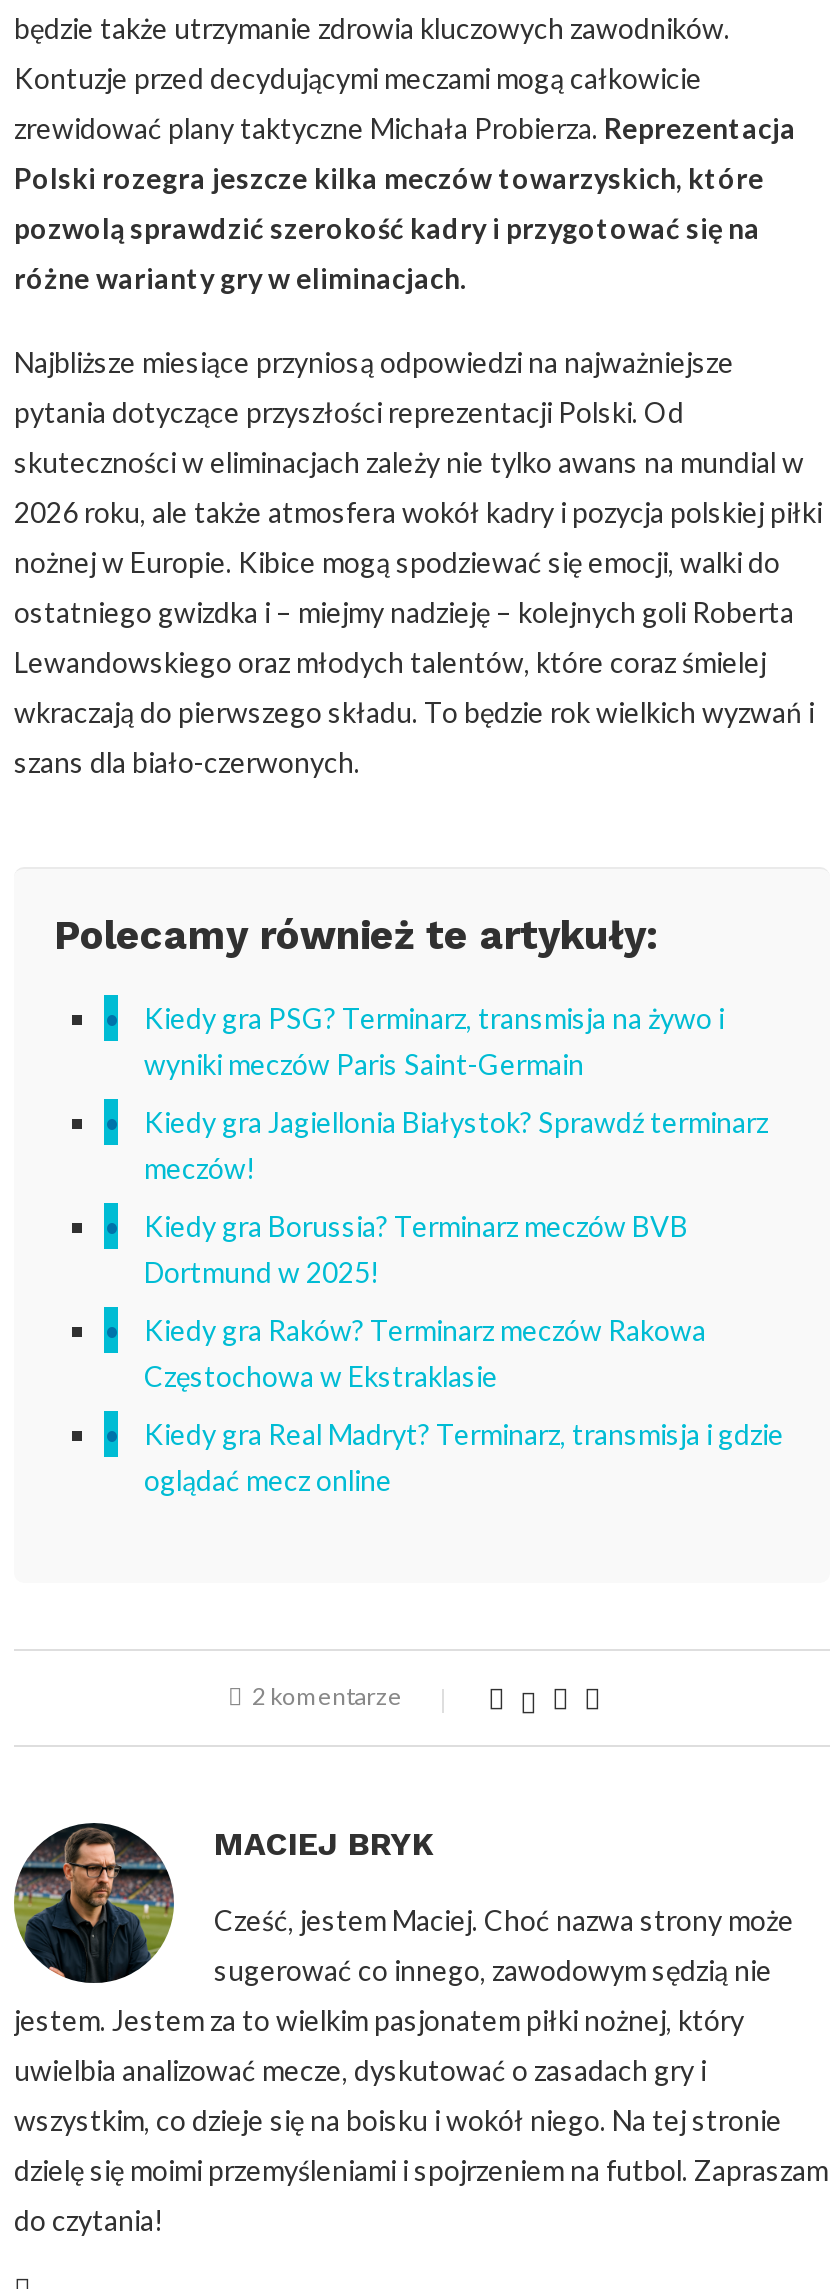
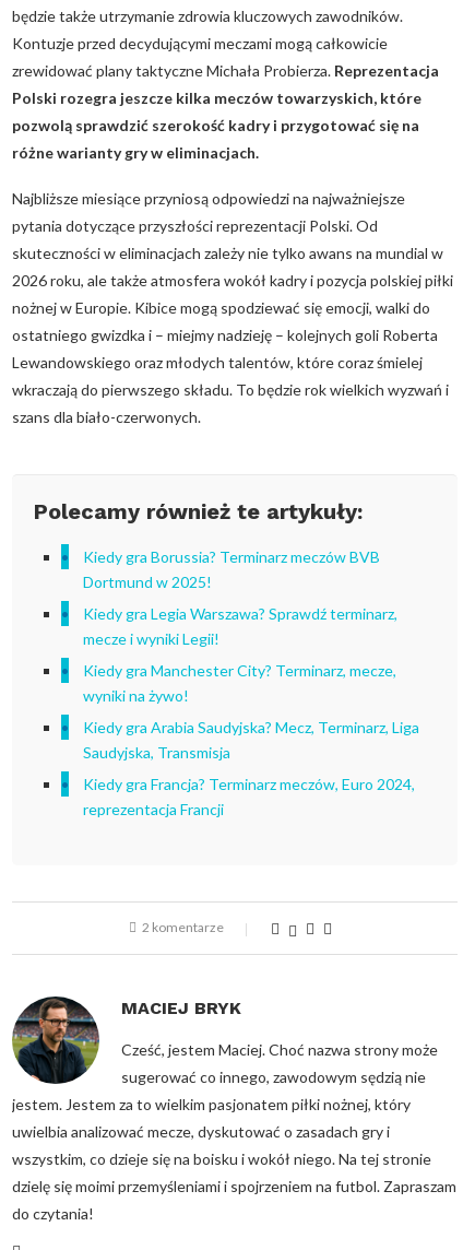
- Kiedy gra PSG? Terminarz, transmisja na żywo i
- wyniki meczów Paris Saint-Germain
- Kiedy gra Jagiellonia Białystok? Sprawdź terminarz
- meczów!

moved up: Kiedy gra Borussia? Terminarz meczów BVB | Dortmund w 2025!

- Kiedy gra Raków? Terminarz meczów Rakowa
- Częstochowa w Ekstraklasie
- Kiedy gra Real Madryt? Terminarz, transmisja i gdzie
- oglądać mecz online
+ Kiedy gra Legia Warszawa? Sprawdź terminarz,
+ mecze i wyniki Legii!
+ Kiedy gra Manchester City? Terminarz, mecze,
+ wyniki na żywo!
+ Kiedy gra Arabia Saudyjska? Mecz, Terminarz, Liga
+ Saudyjska, Transmisja
+ Kiedy gra Francja? Terminarz meczów, Euro 2024,
+ reprezentacja Francji
